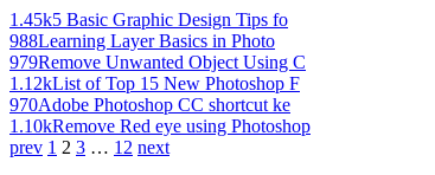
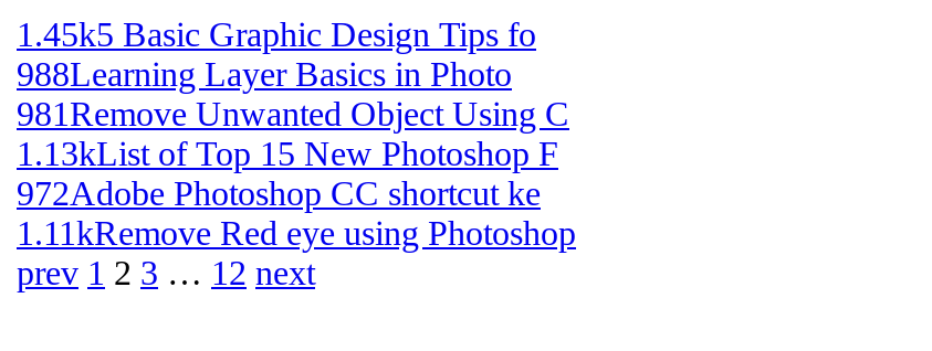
- 979 Remove Unwanted Object Using C
+ 981 Remove Unwanted Object Using C

- 1.12kList of Top 15 New Photoshop F
+ 1.13kList of Top 15 New Photoshop F

- 970Adobe Photoshop CC shortcut ke
+ 972Adobe Photoshop CC shortcut ke

- 1.10kRemove Red eye using Photoshop
+ 1.11kRemove Red eye using Photoshop
